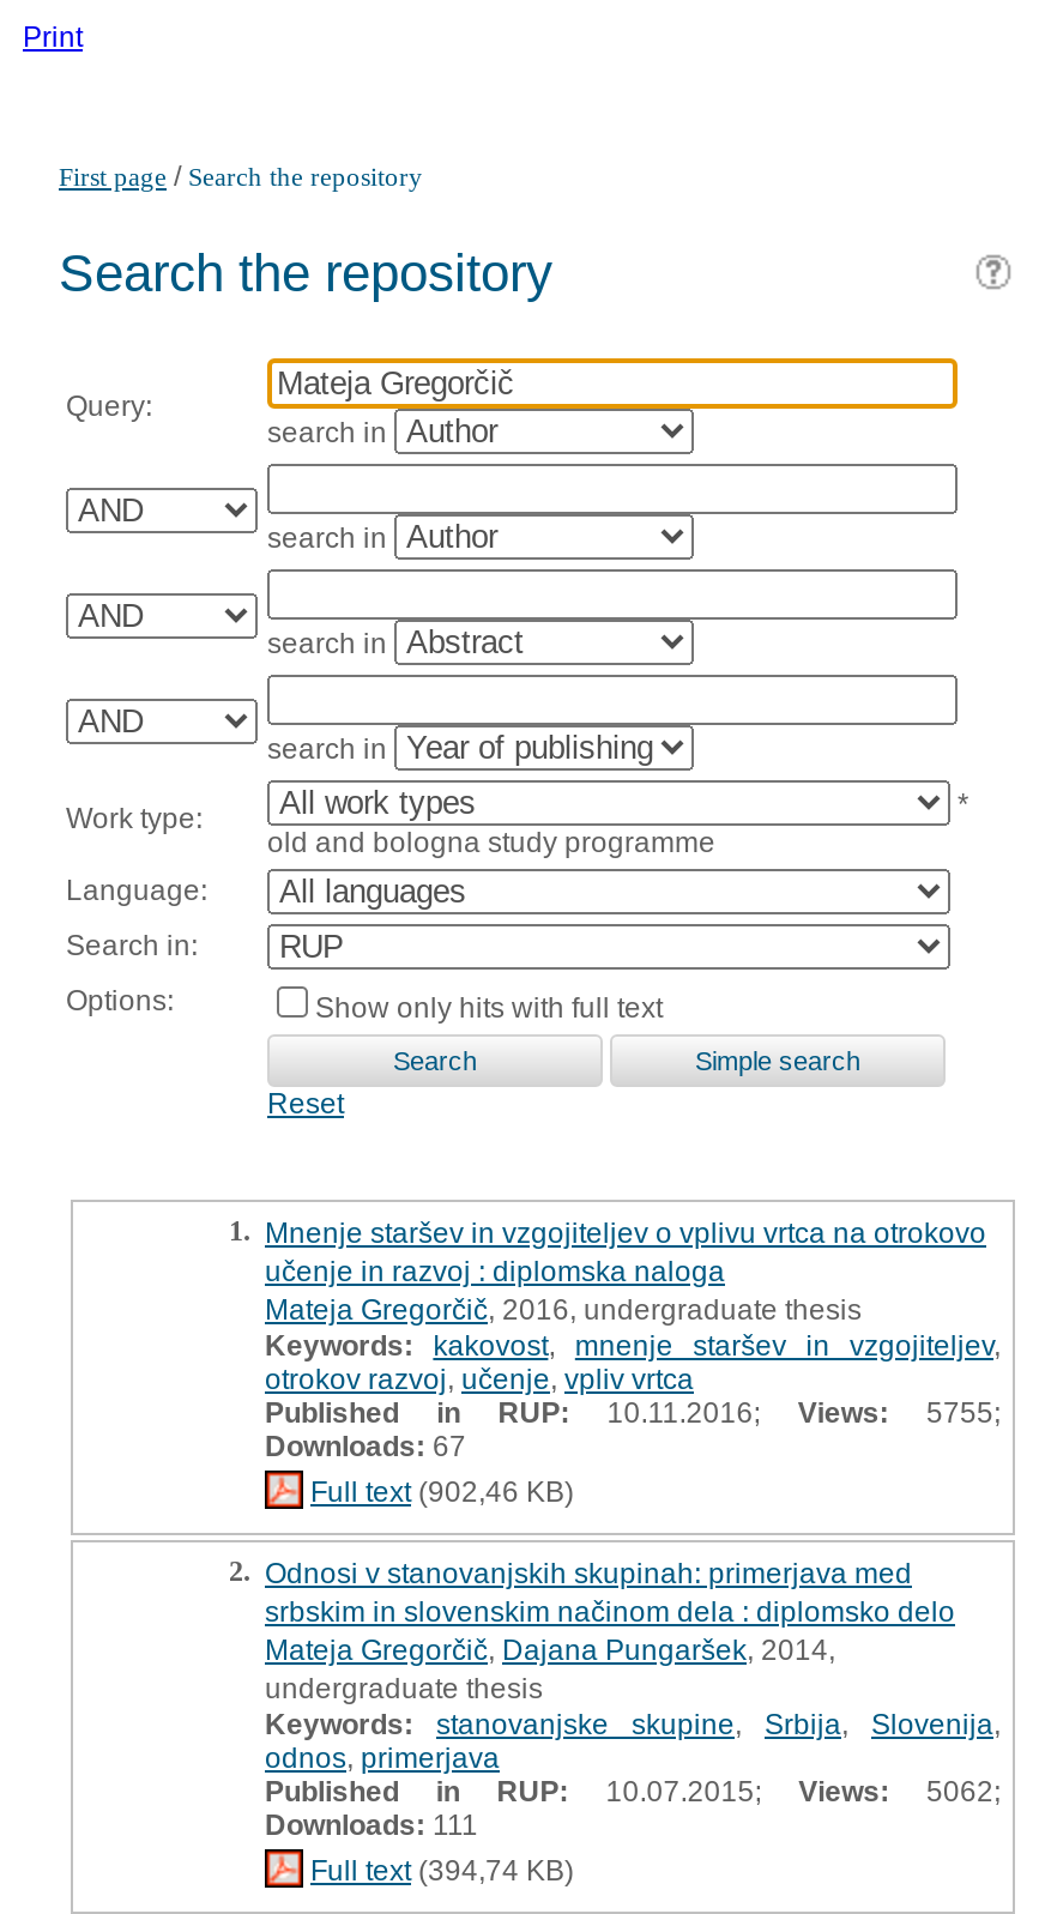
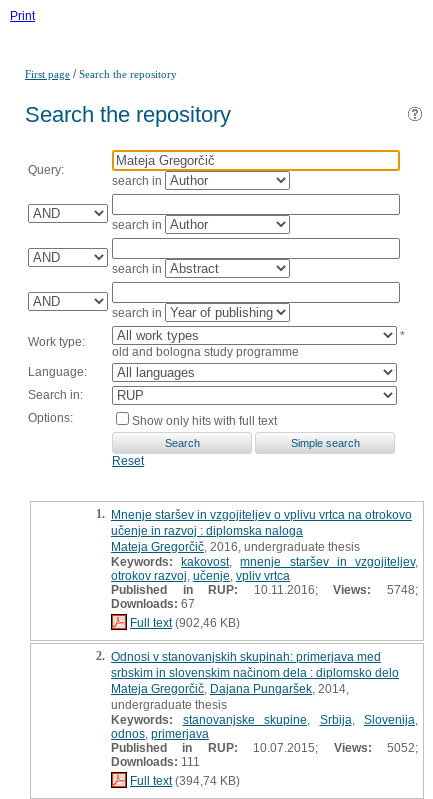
- Published in RUP:10.11.2016; Views: 5755;
+ Published in RUP:10.11.2016; Views: 5748;

- Published in RUP: 10.07.2015; Views: 5062;
+ Published in RUP: 10.07.2015; Views: 5052;
